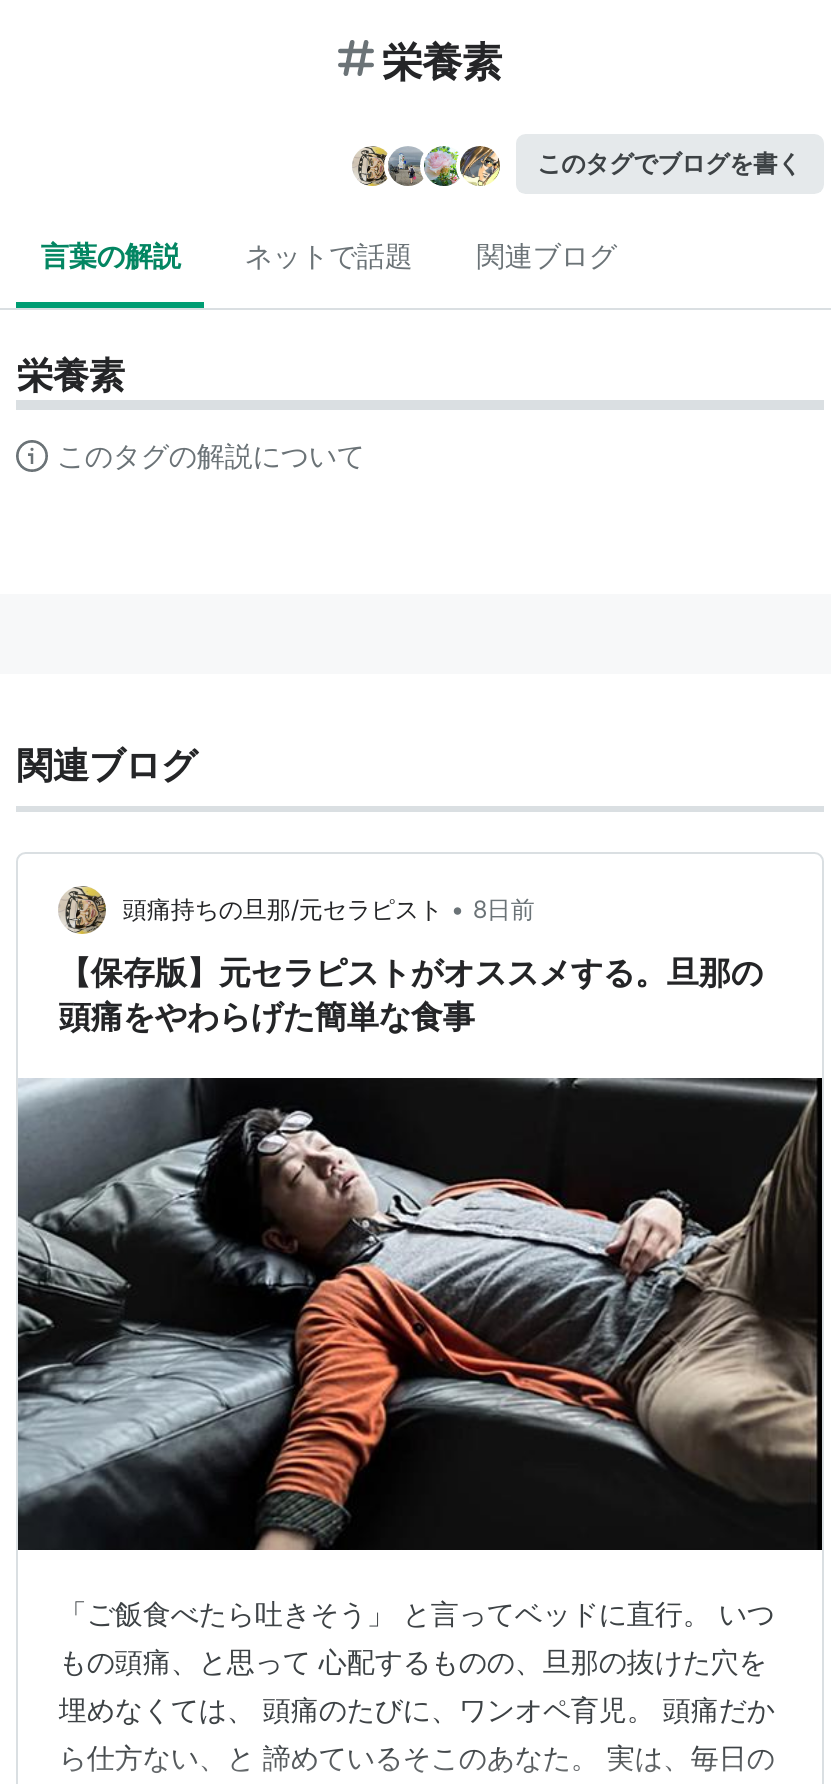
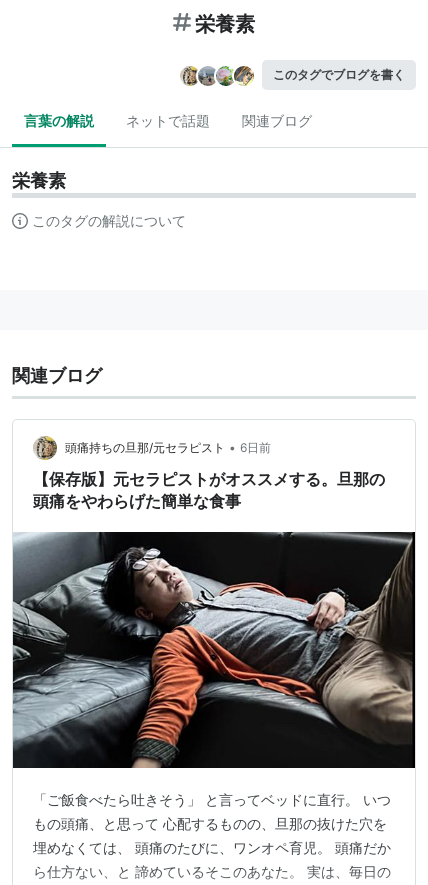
- 頭痛持ちの旦那/元セラピスト • 8日前
+ 頭痛持ちの旦那/元セラピスト • 6日前
